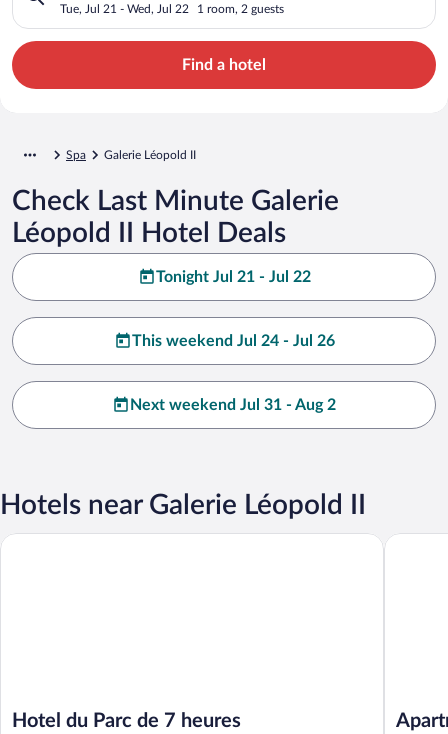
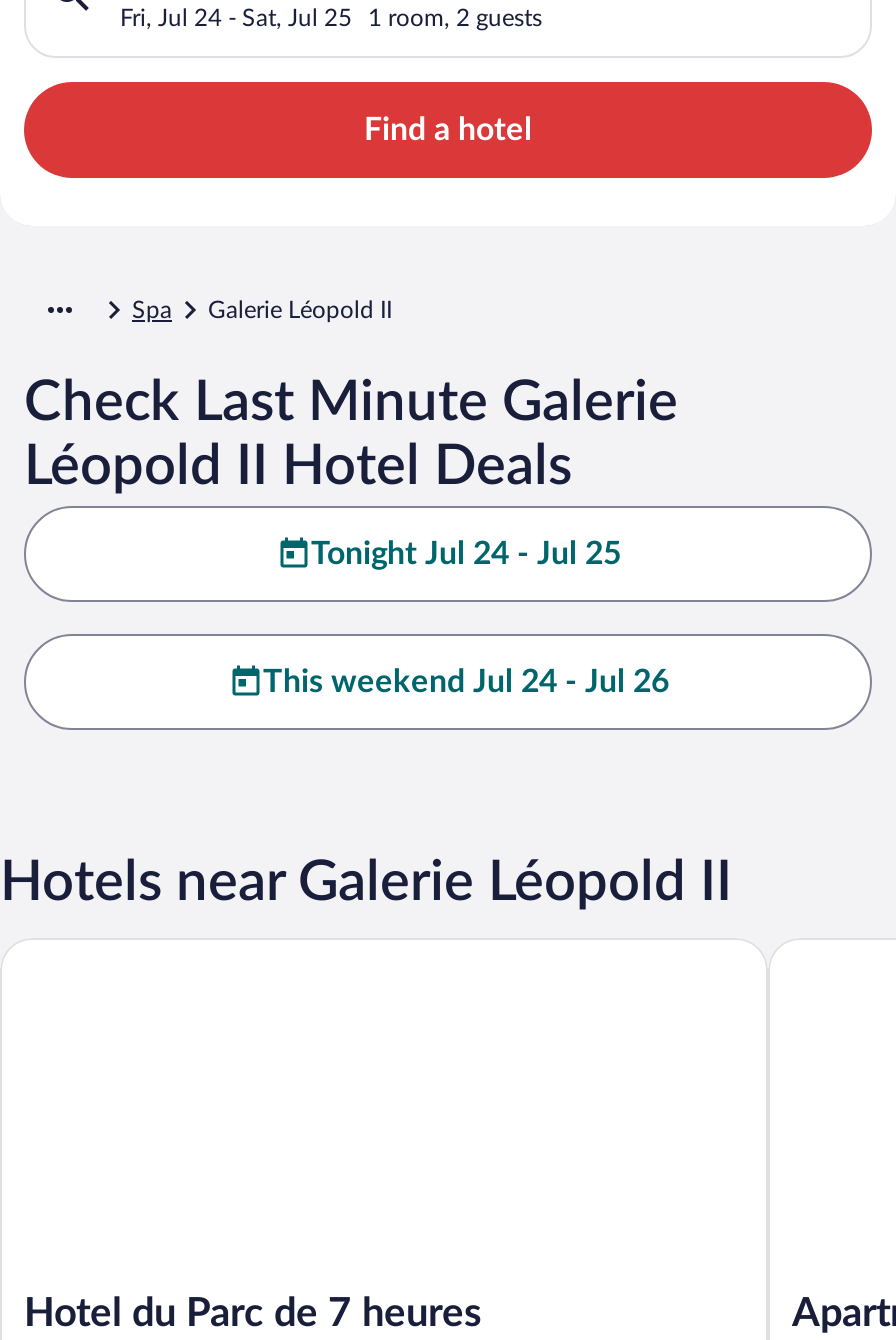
- Tue, Jul 21 - Wed, Jul 22
+ Fri, Jul 24 - Sat, Jul 25

- Tonight Jul 21 - Jul 22
+ Tonight Jul 24 - Jul 25

- Next weekend Jul 31 - Aug 2
